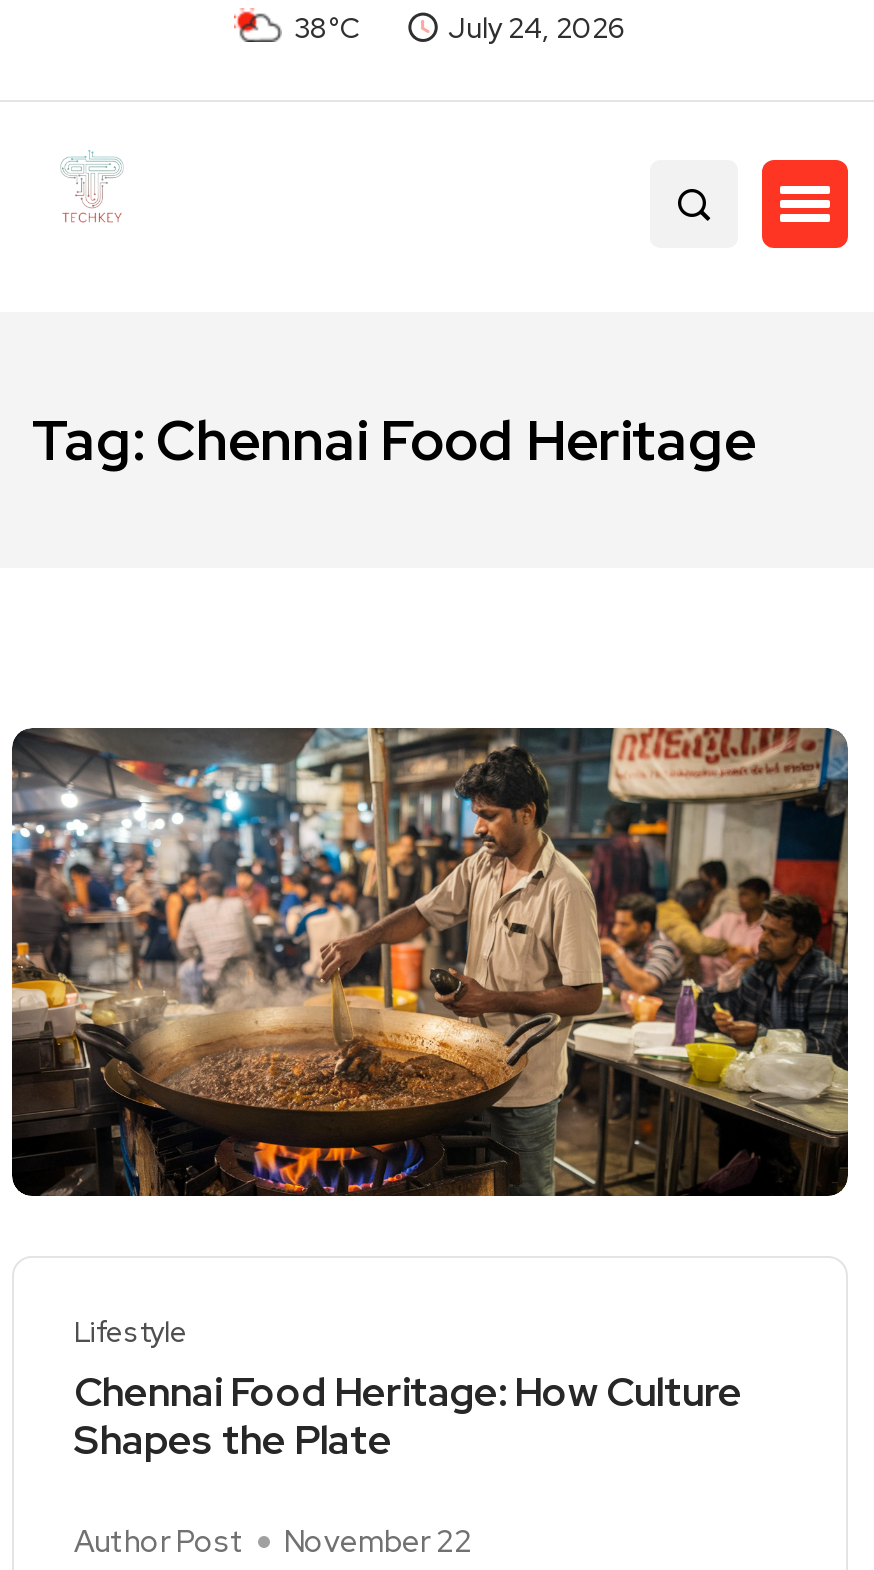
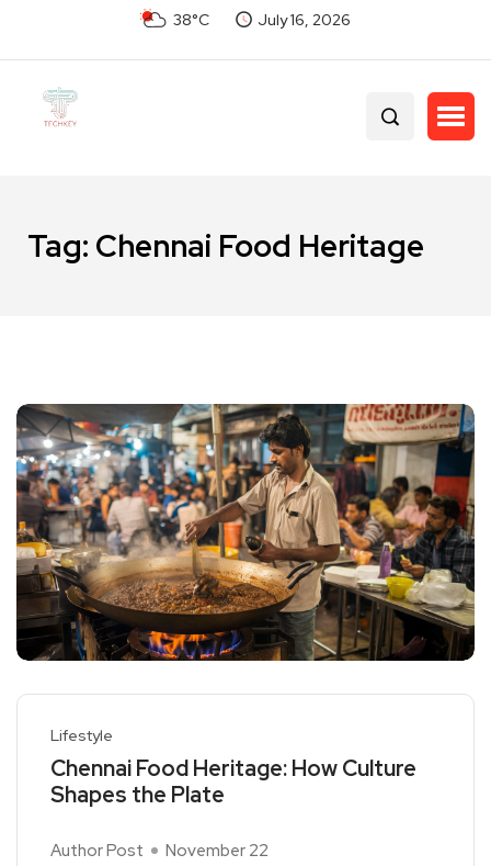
- July 24, 2026
+ July 16, 2026
